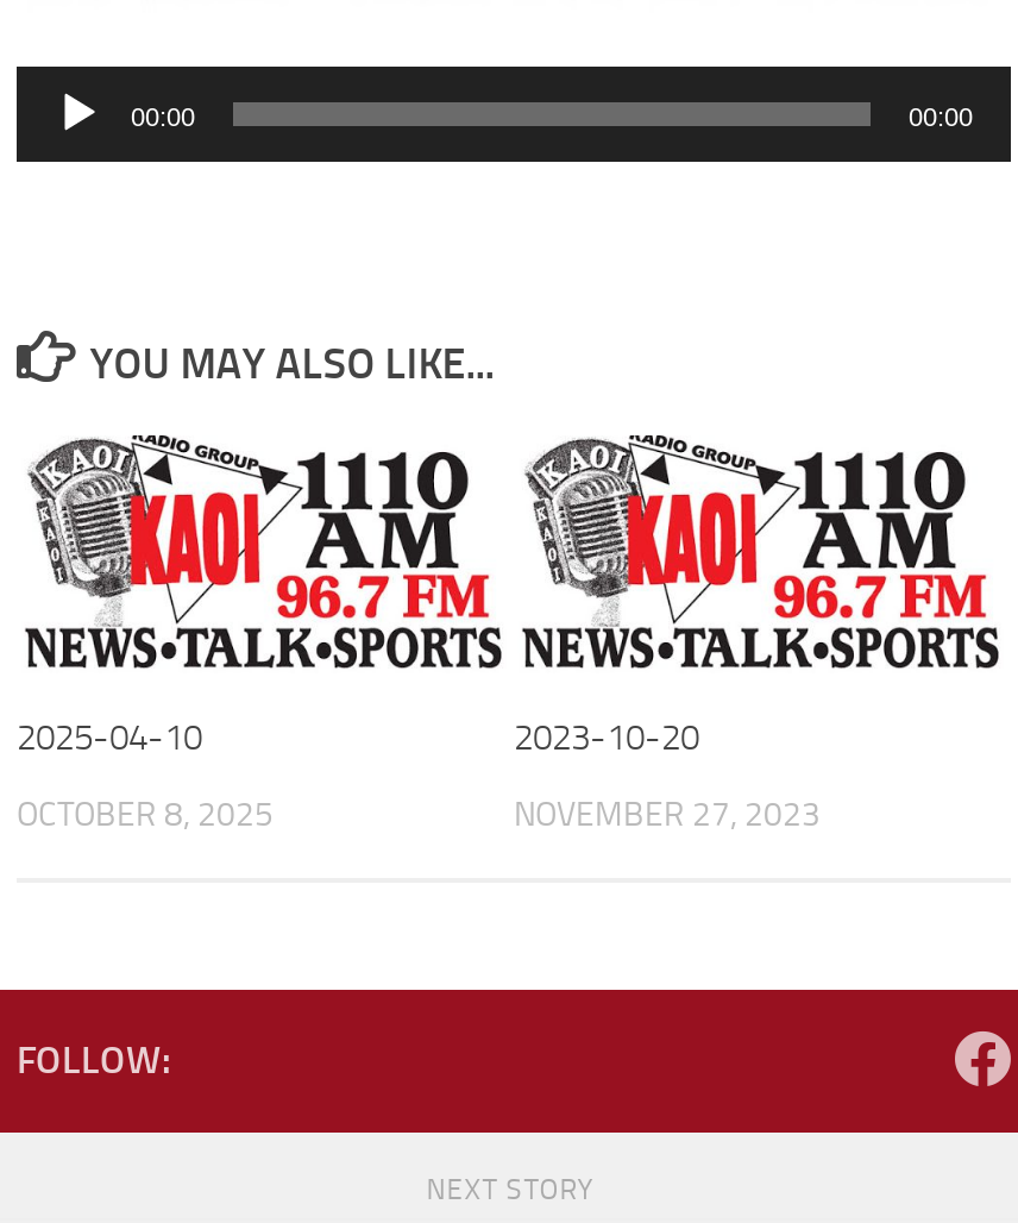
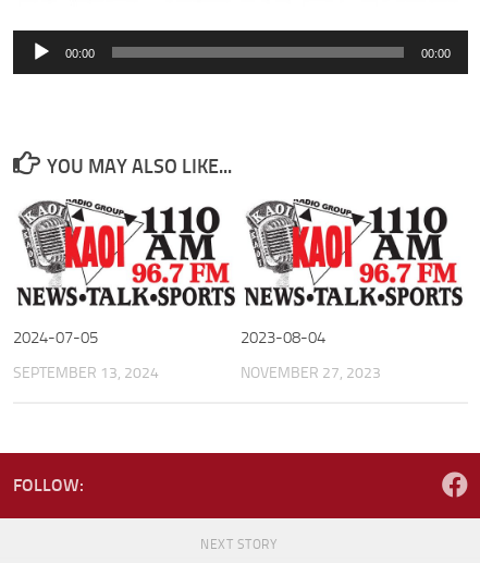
- 2025-04-10
+ 2024-07-05

- 2023-10-20
+ 2023-08-04

- OCTOBER 8, 2025
+ SEPTEMBER 13, 2024
